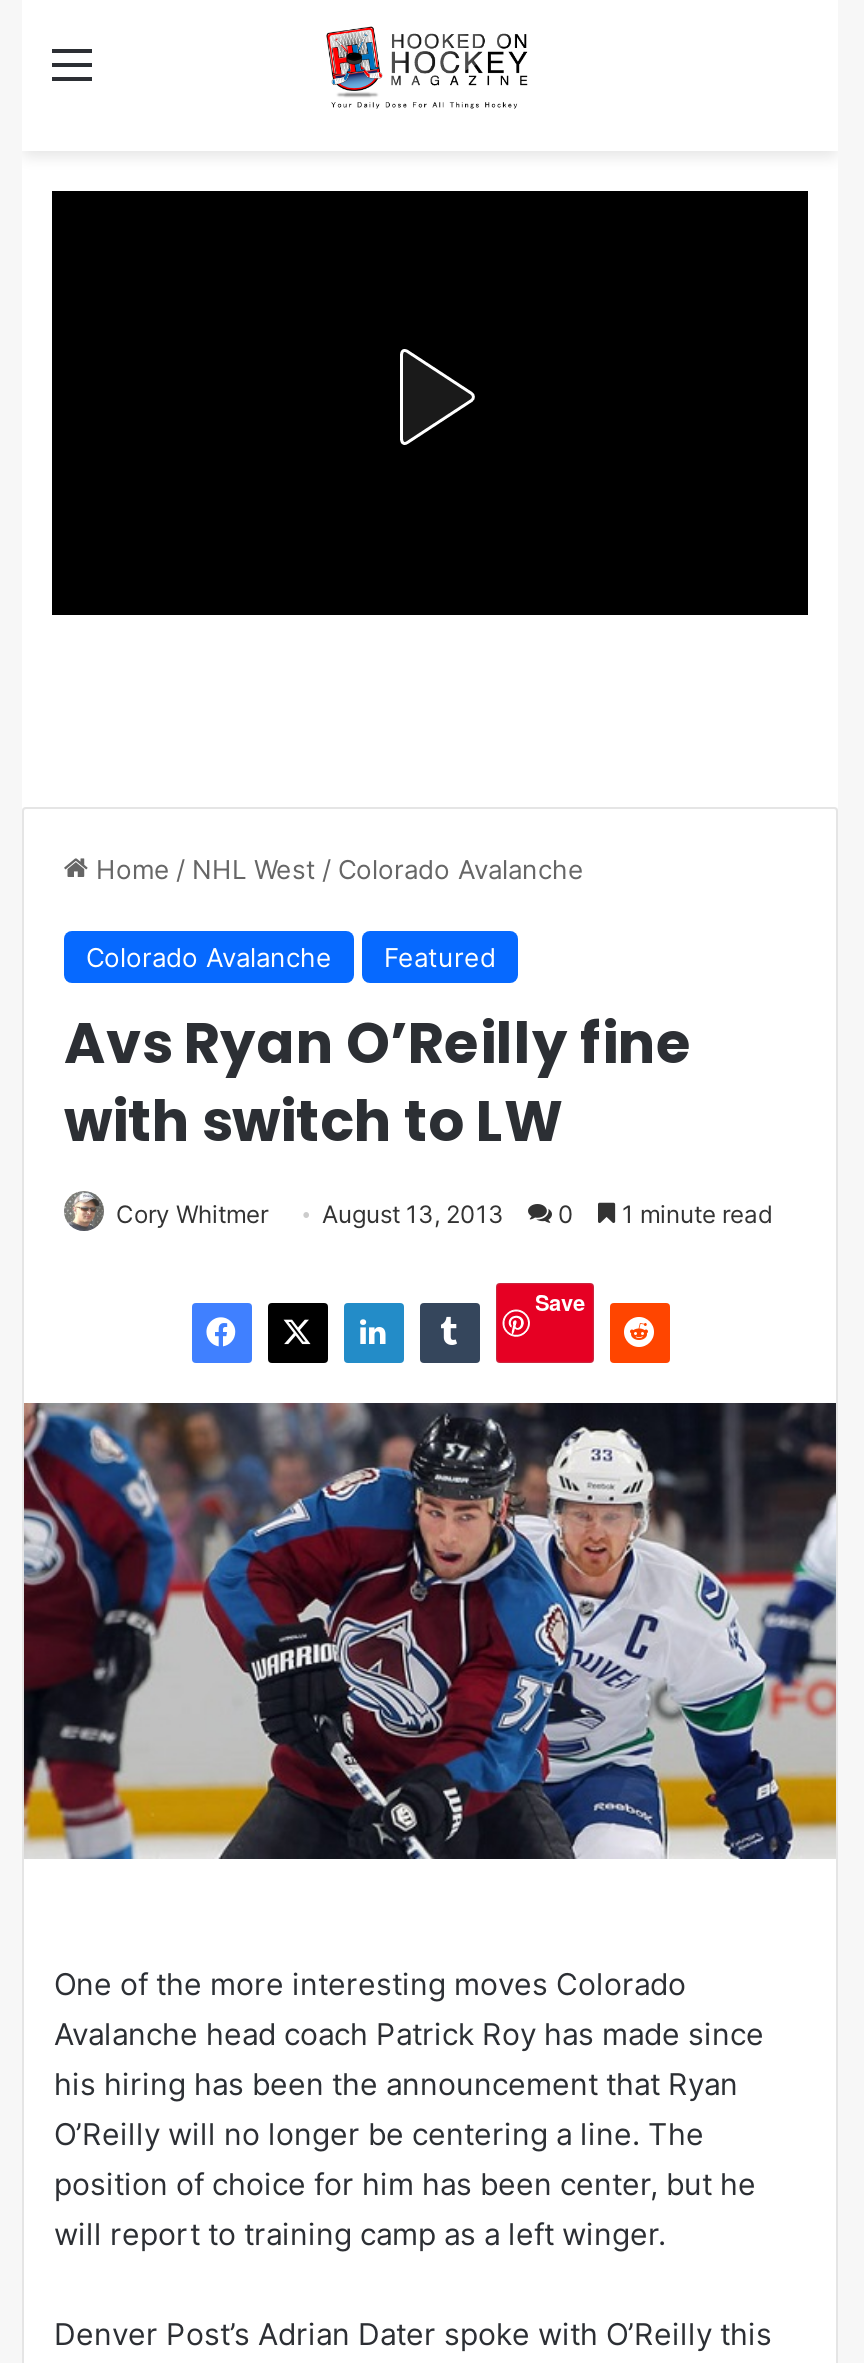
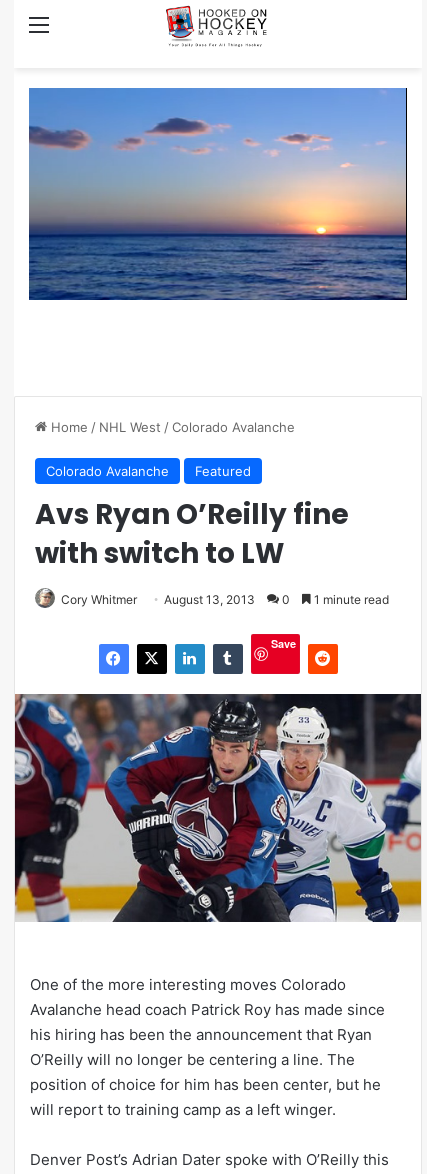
+ [image]
